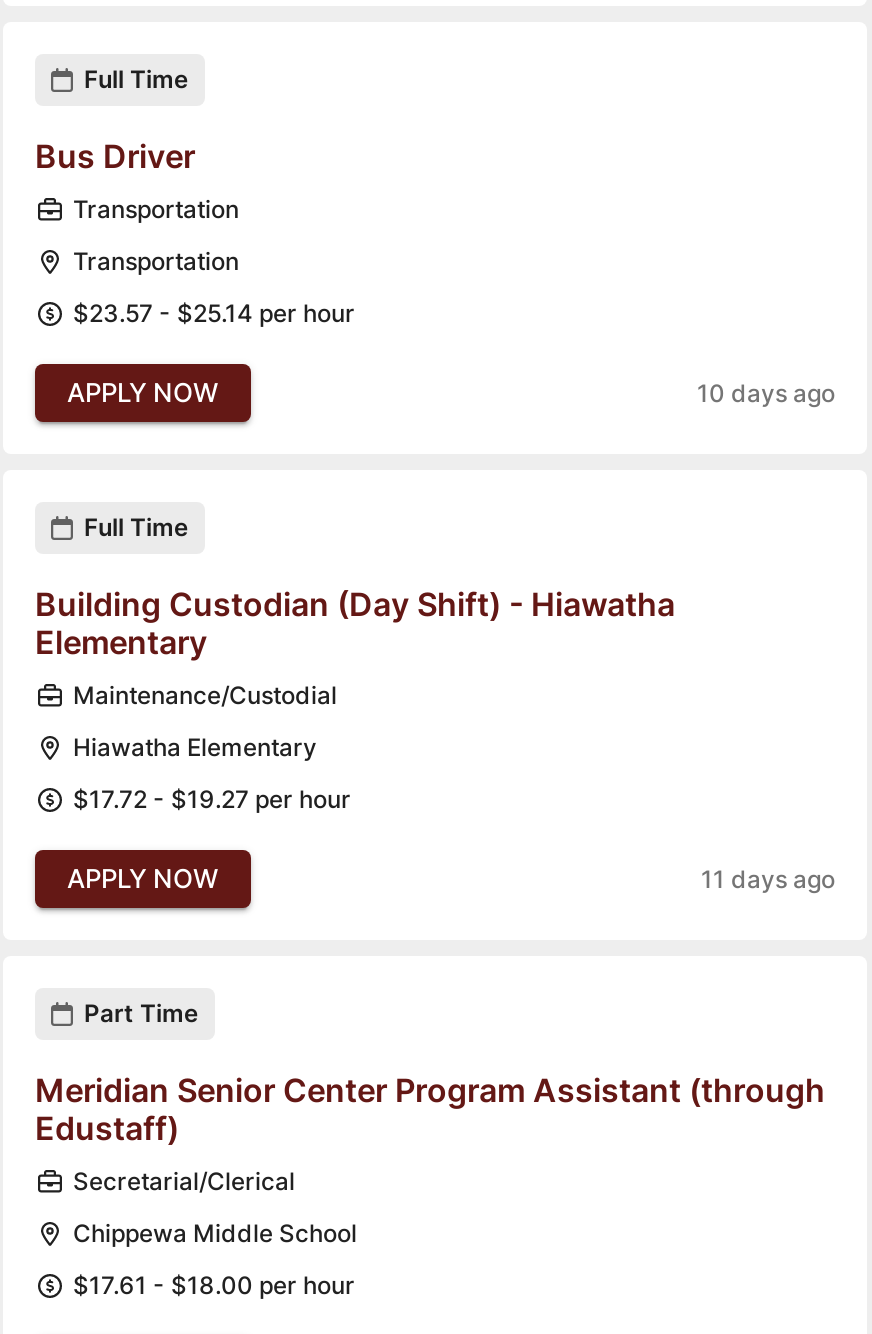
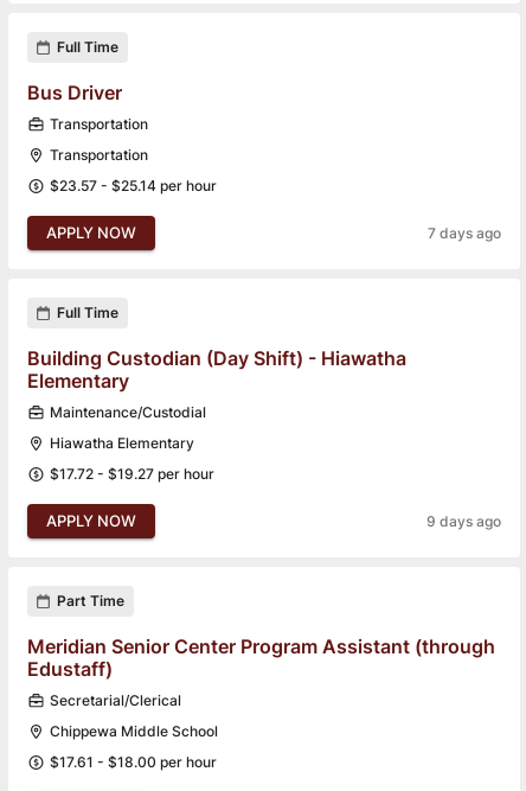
- 10 days ago
+ 7 days ago

- 11 days ago
+ 9 days ago
